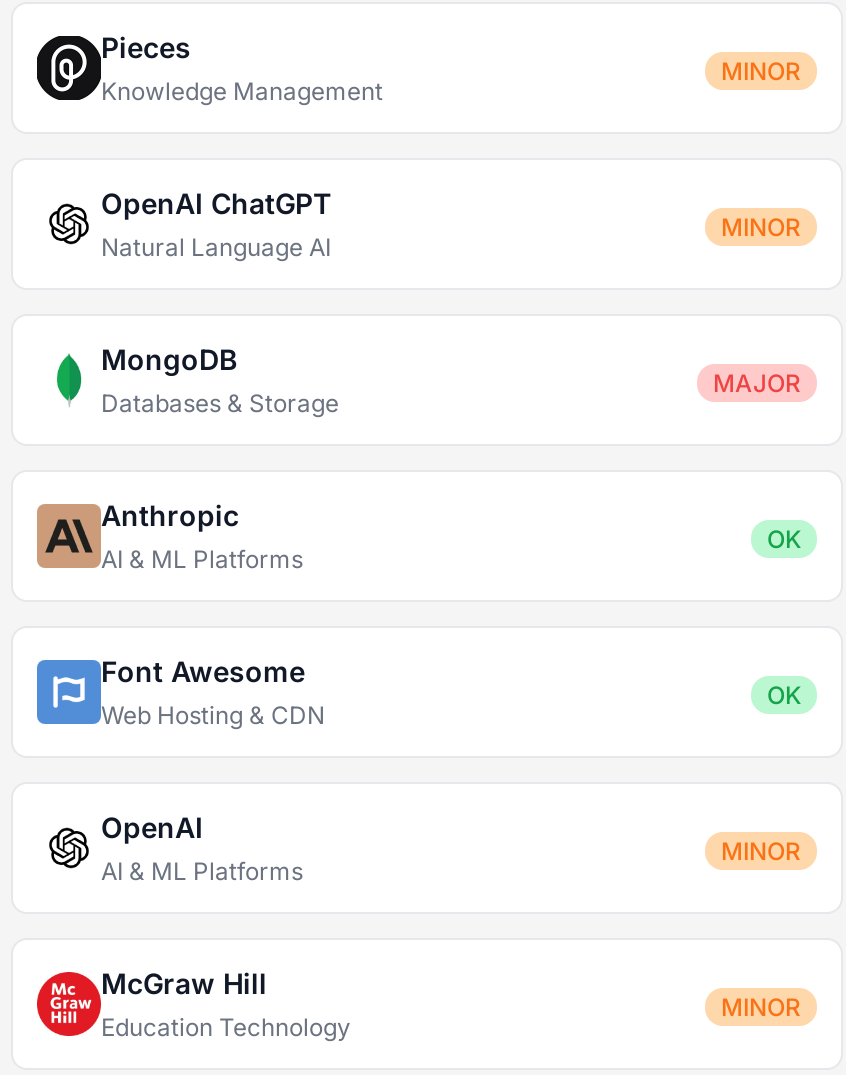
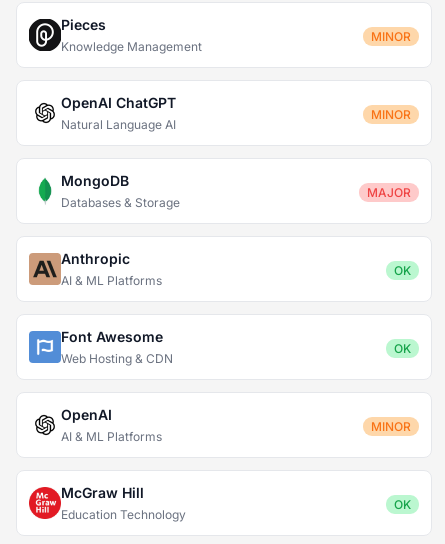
- MINOR
+ OK
